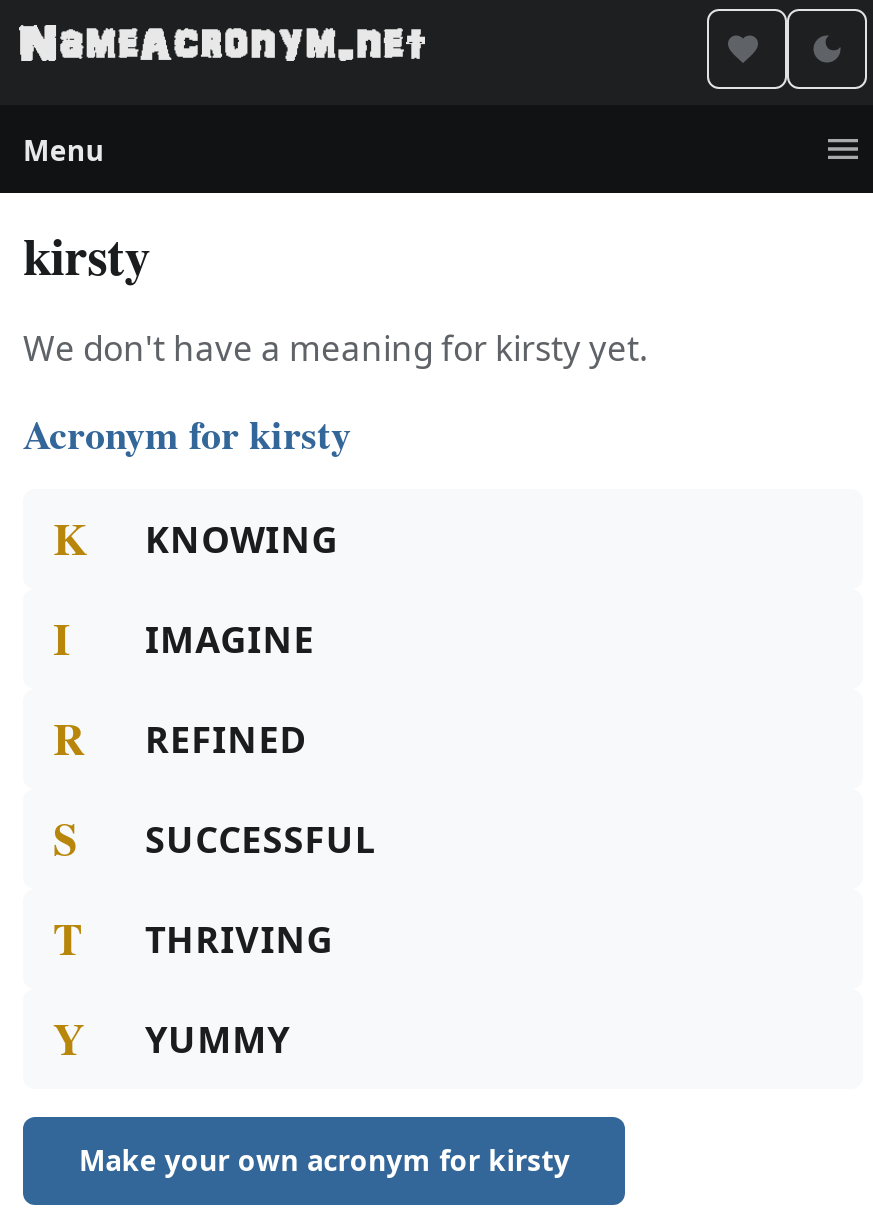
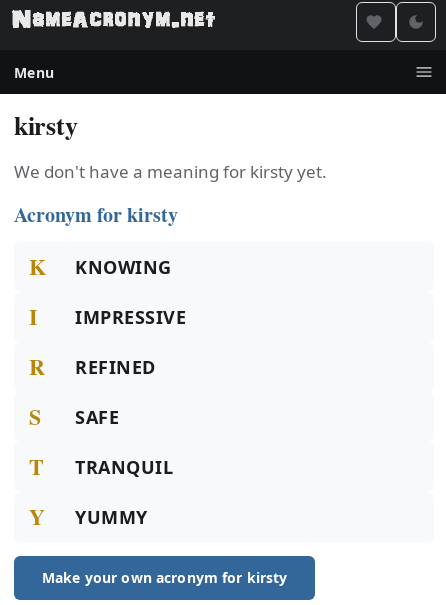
- IMAGINE
+ IMPRESSIVE

- SUCCESSFUL
+ SAFE

- THRIVING
+ TRANQUIL
